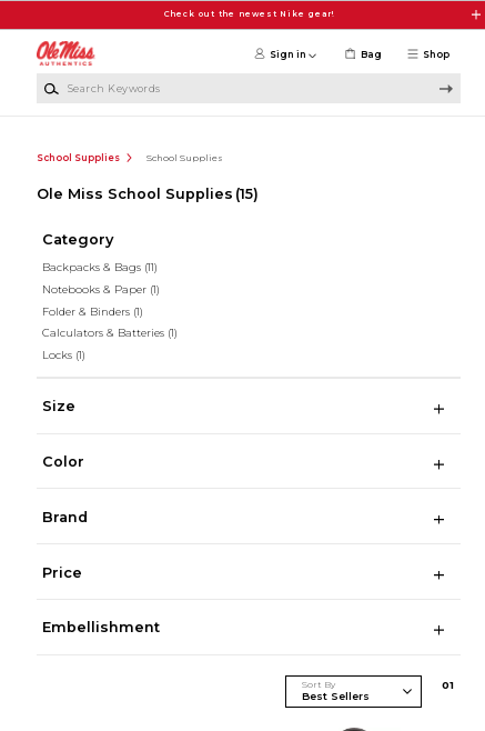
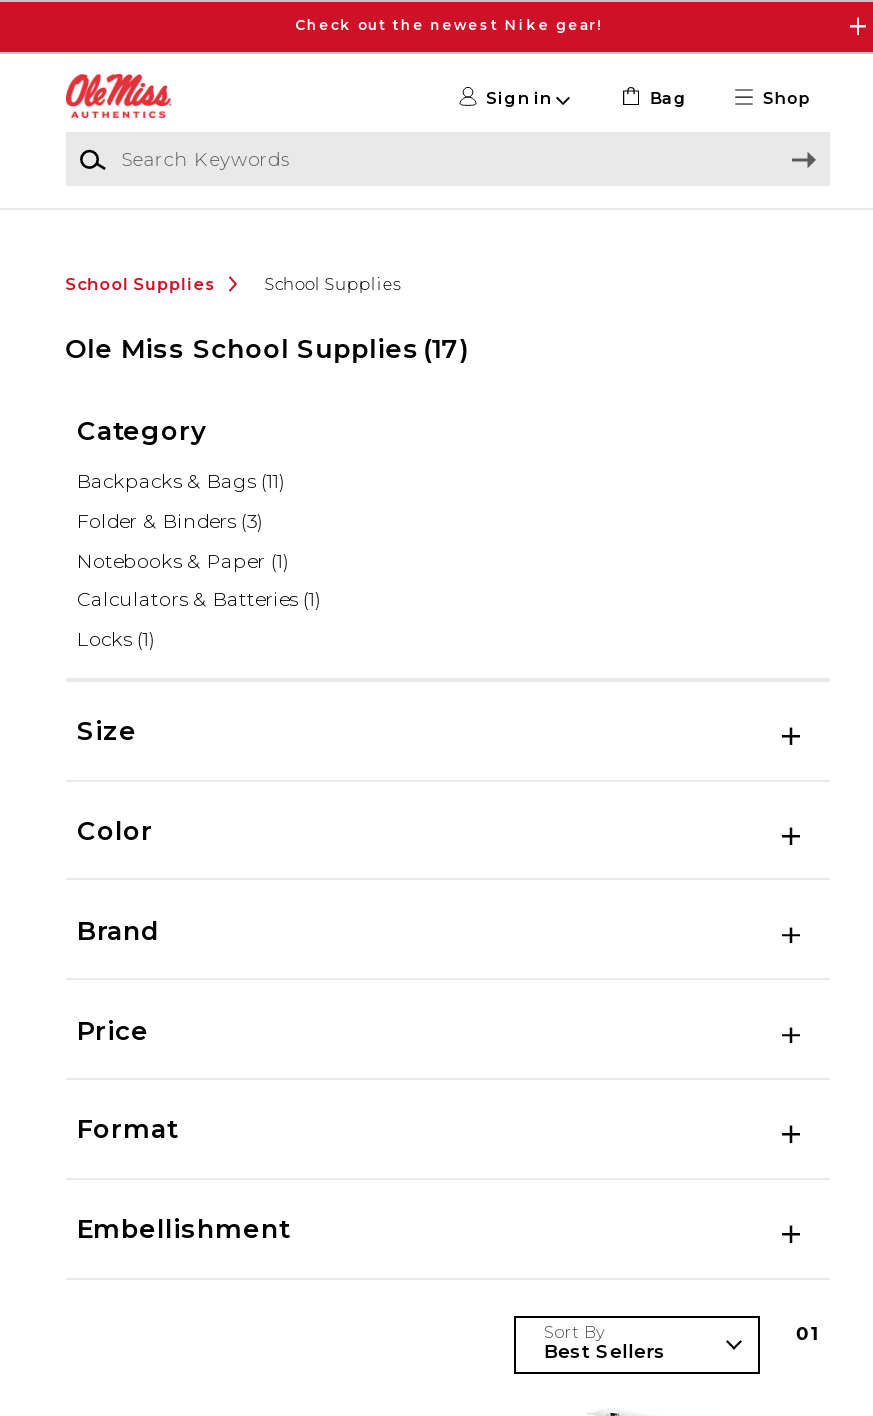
- Ole Miss School Supplies (15)
+ Ole Miss School Supplies (17)

+ Folder & Binders (3)

- Folder & Binders (1)

+ Format
